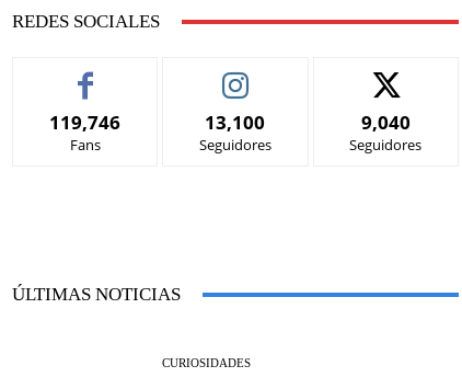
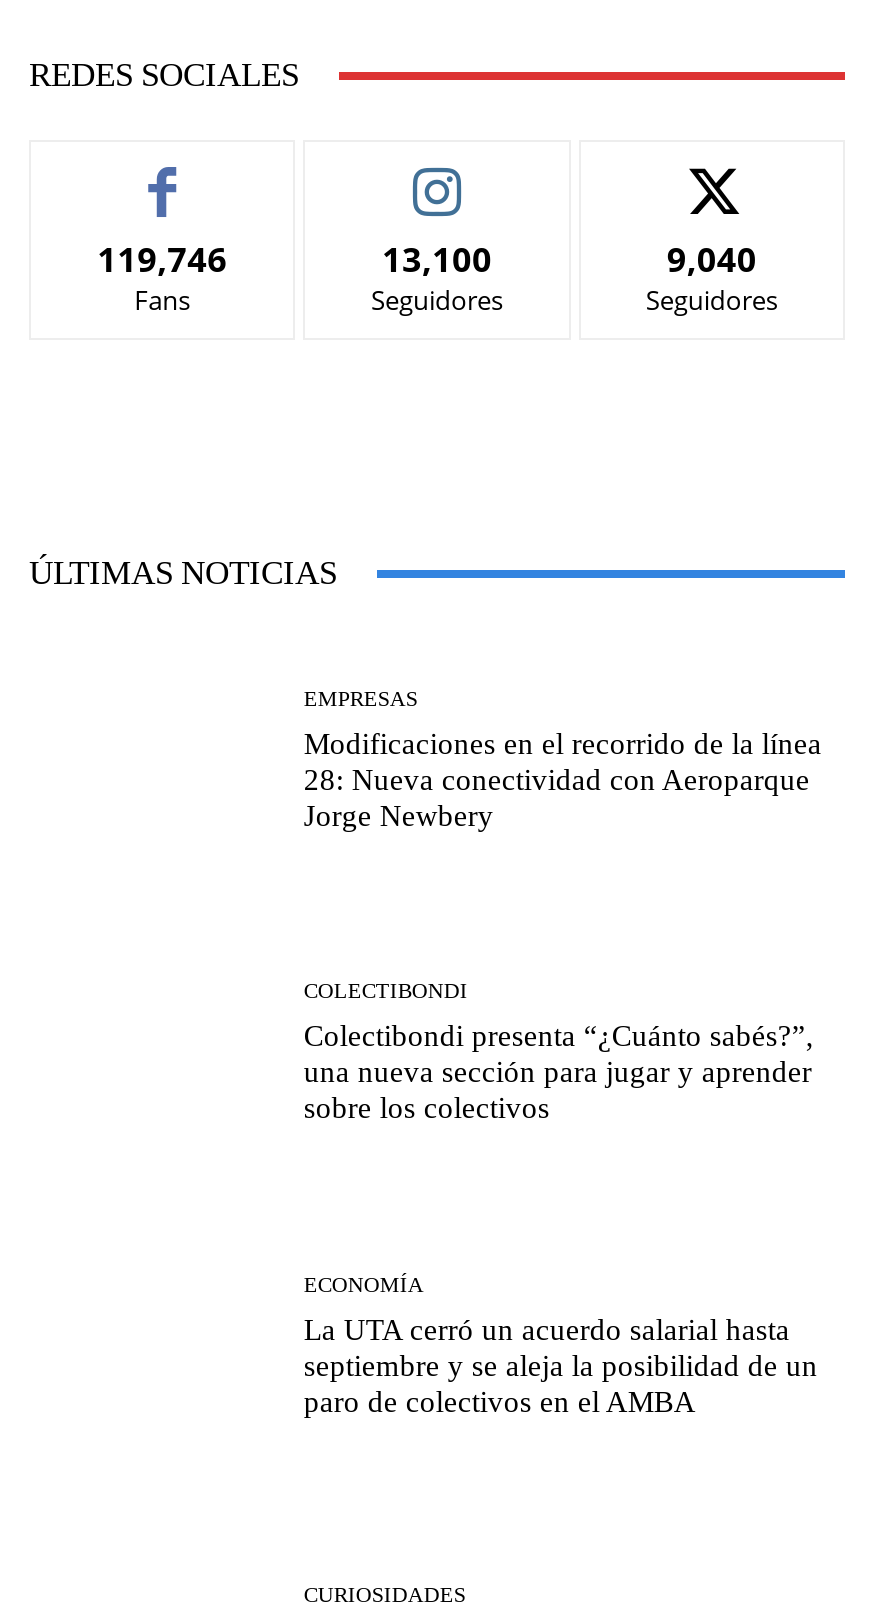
+ EMPRESAS
+ Modificaciones en el recorrido de la línea
+ 28: Nueva conectividad con Aeroparque
+ Jorge Newbery

+ COLECTIBONDI
+ Colectibondi presenta “¿Cuánto sabés?”,
+ una nueva sección para jugar y aprender
+ sobre los colectivos

+ ECONOMÍA
+ La UTA cerró un acuerdo salarial hasta
+ septiembre y se aleja la posibilidad de un
+ paro de colectivos en el AMBA
